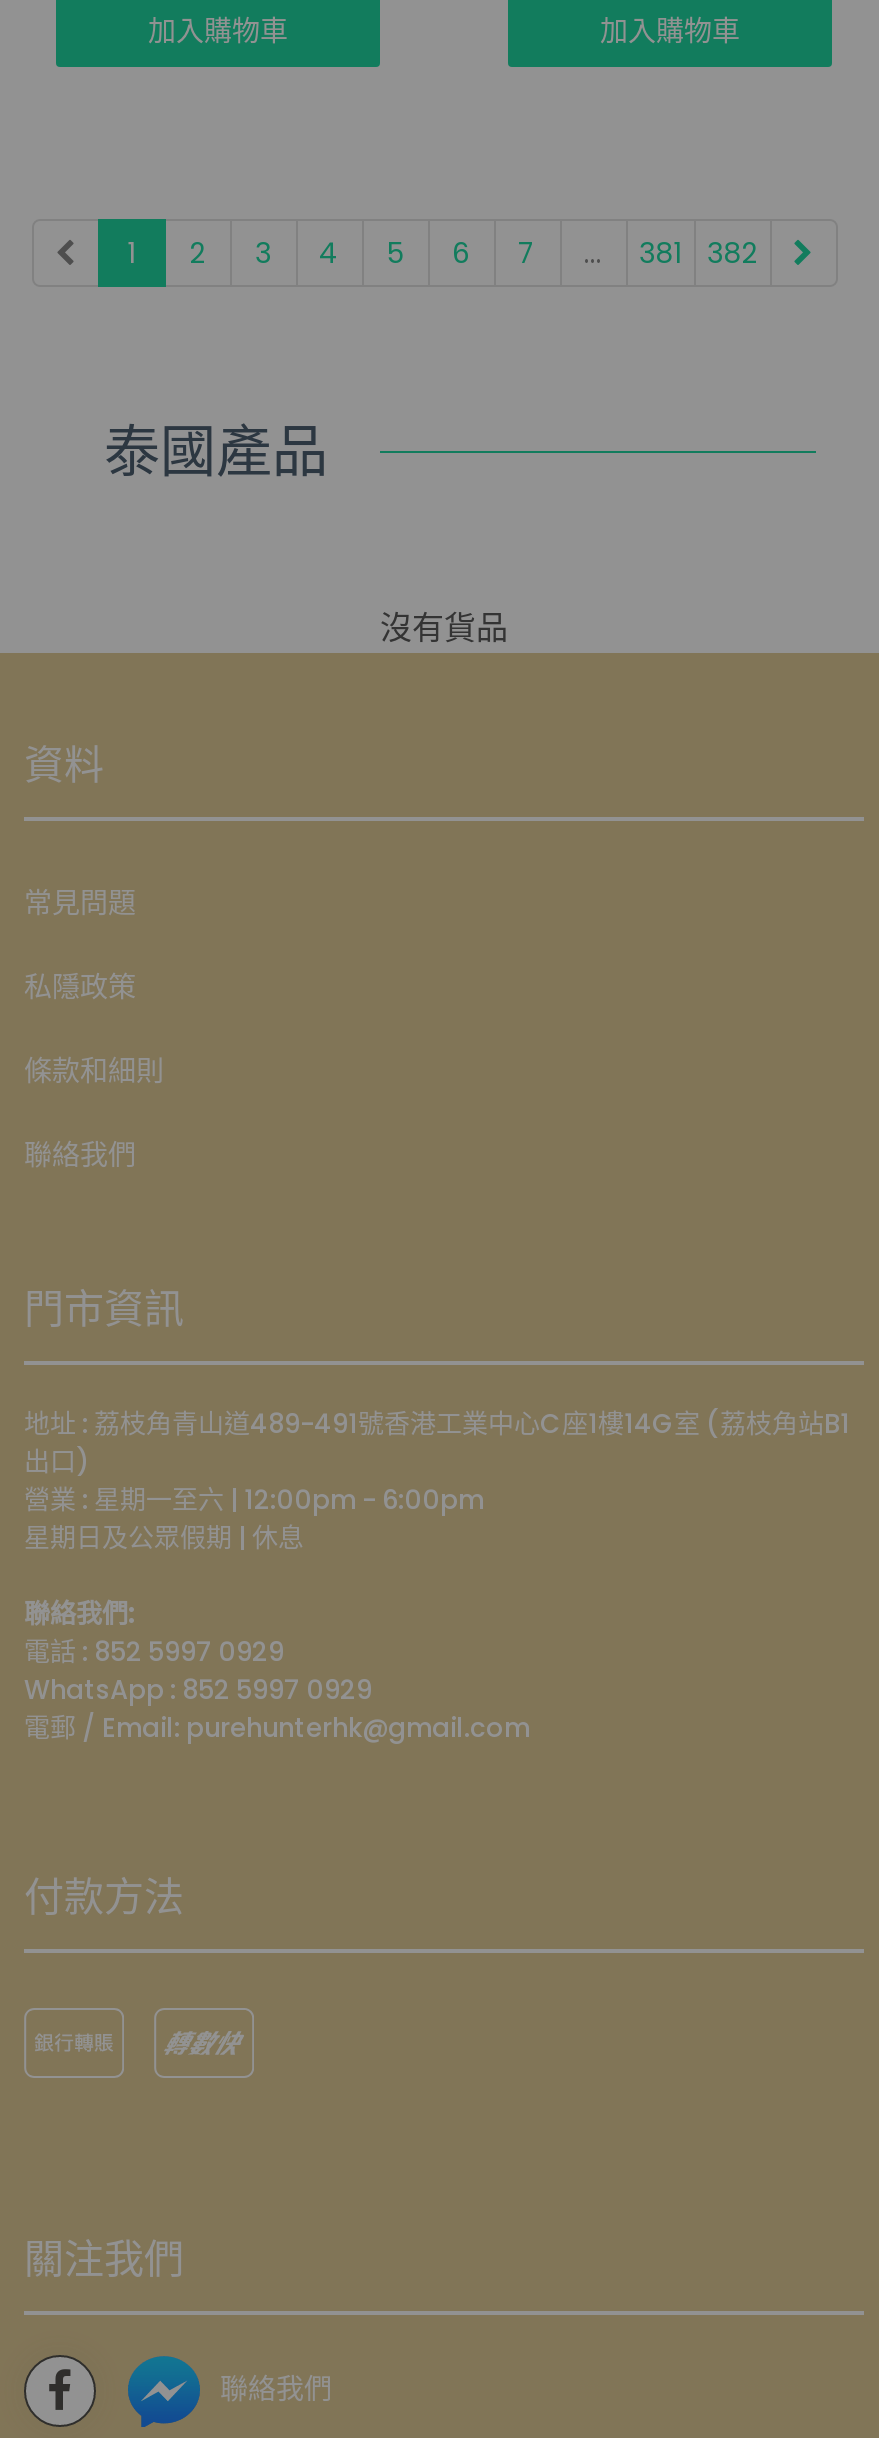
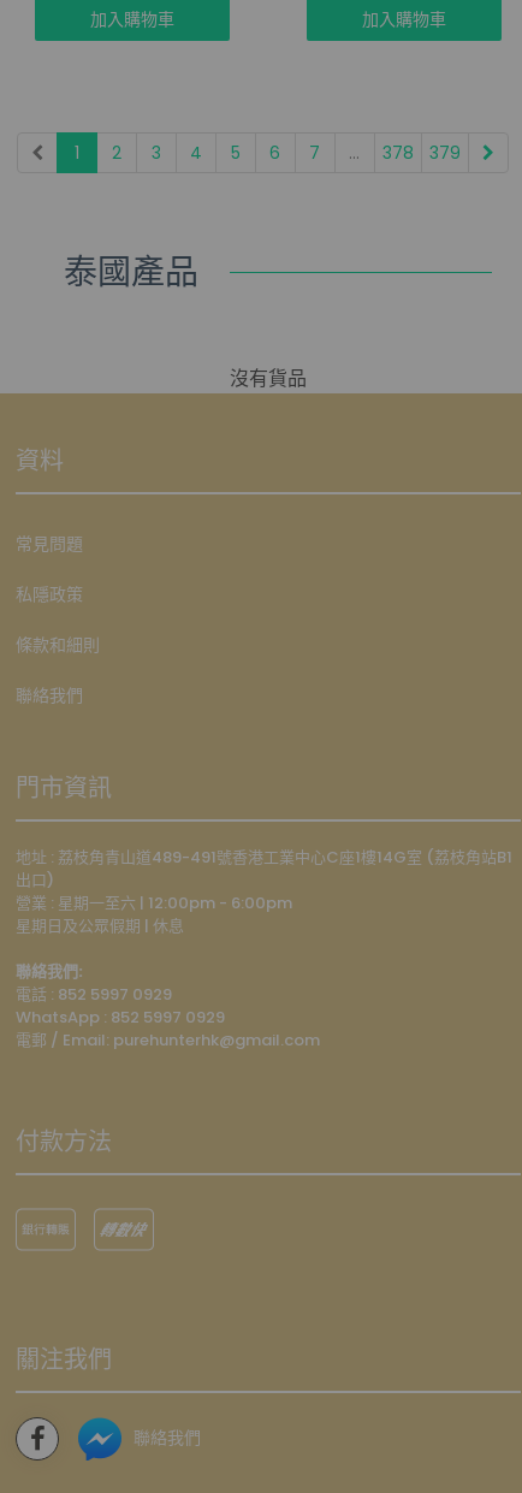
- 381
+ 378

- 382
+ 379
